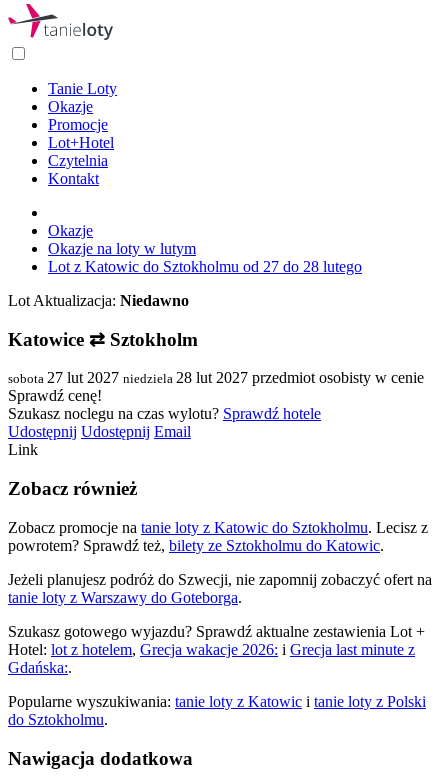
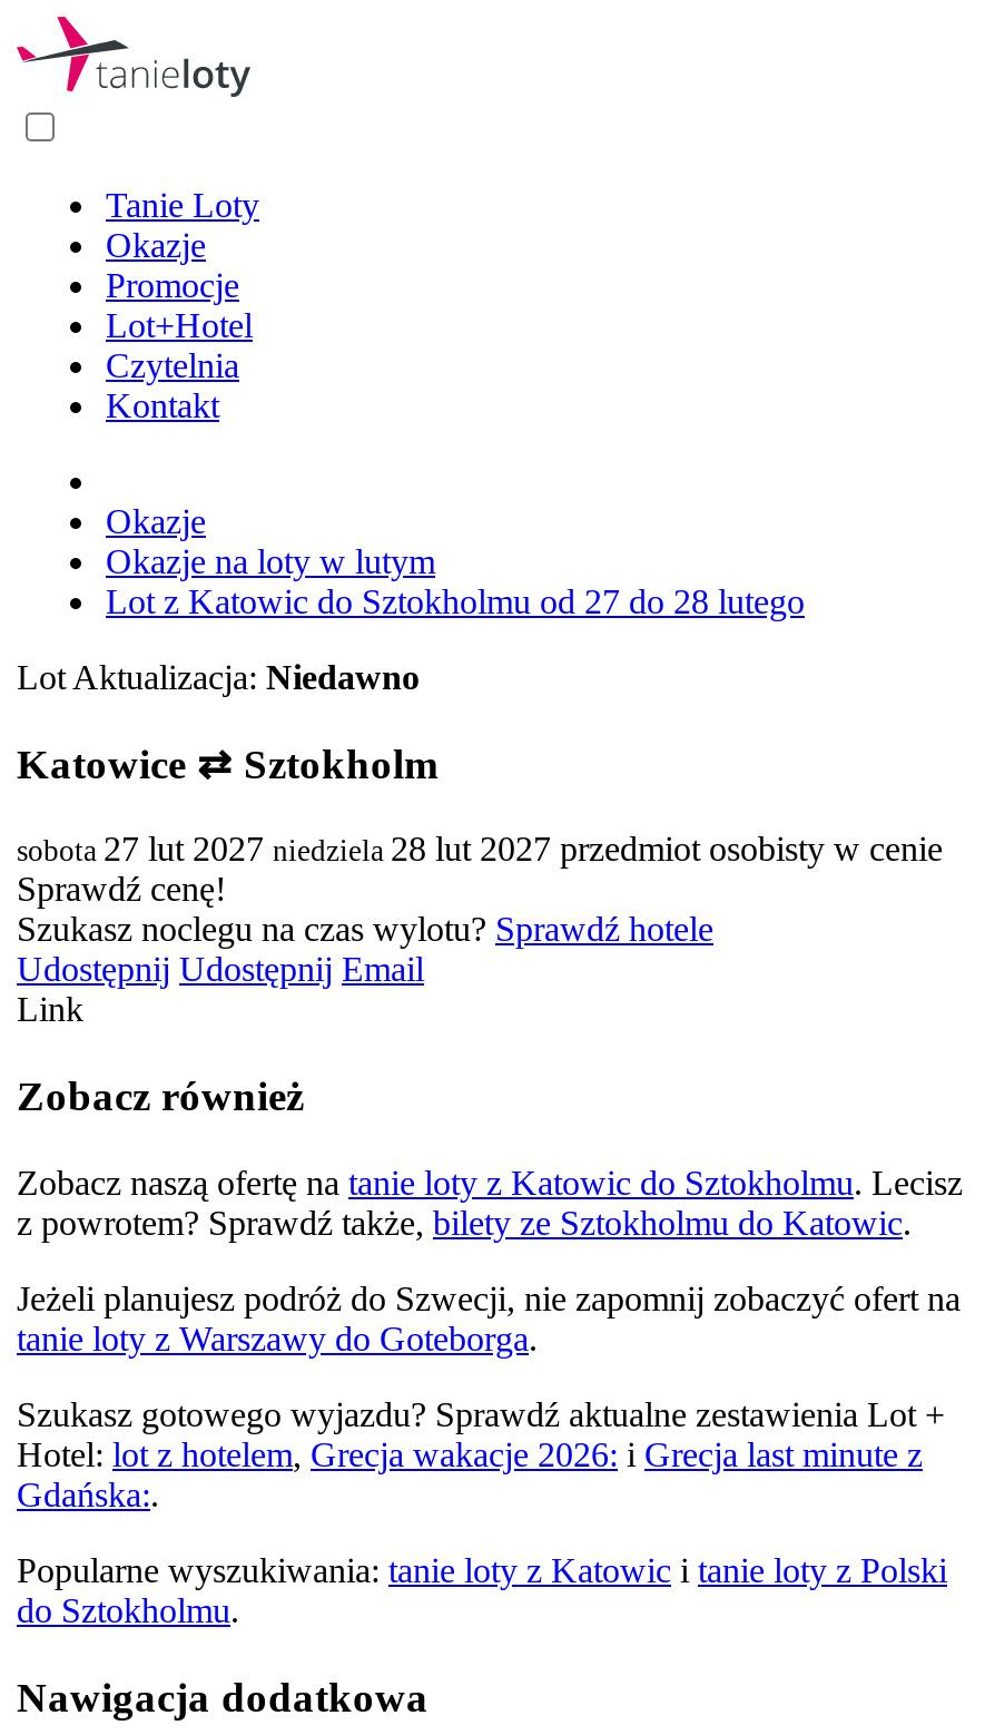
- Zobacz promocje na tanie loty z Katowic do Sztokholmu. Lecisz z
- powrotem? Sprawdź też, bilety ze Sztokholmu do Katowic.
+ Zobacz naszą ofertę na tanie loty z Katowic do Sztokholmu. Lecisz
+ z powrotem? Sprawdź także, bilety ze Sztokholmu do Katowic.
